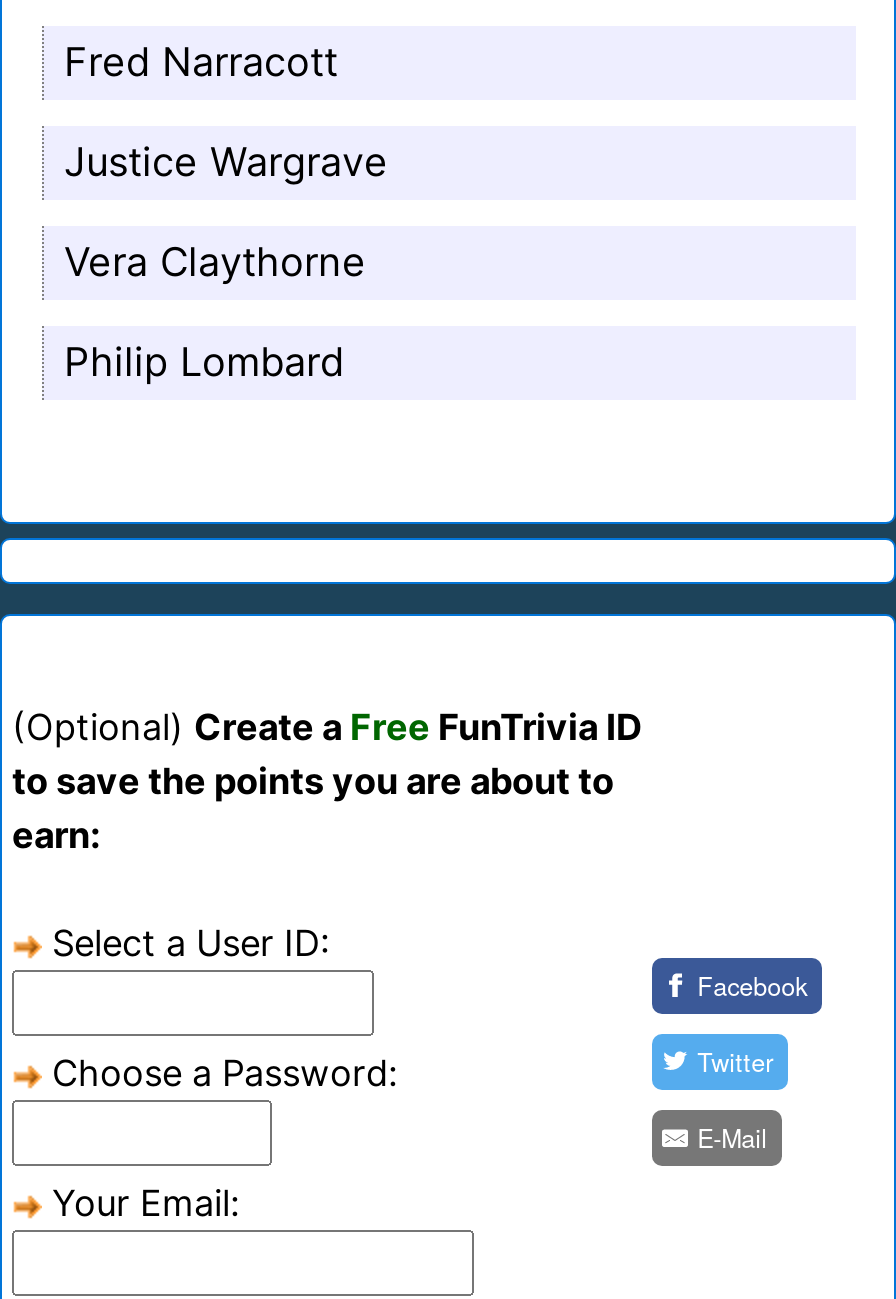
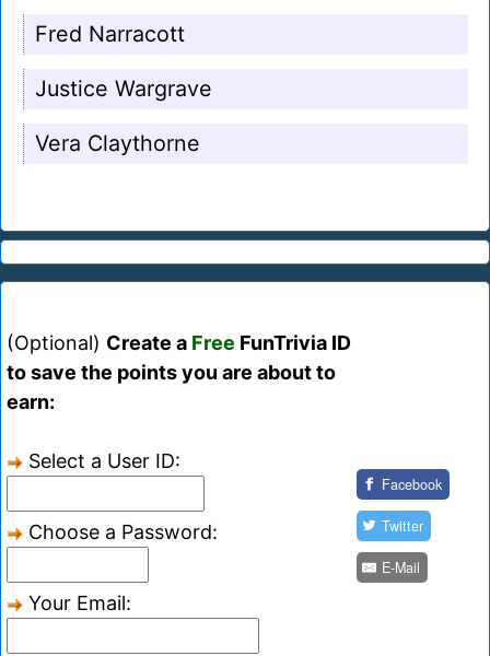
- Philip Lombard
